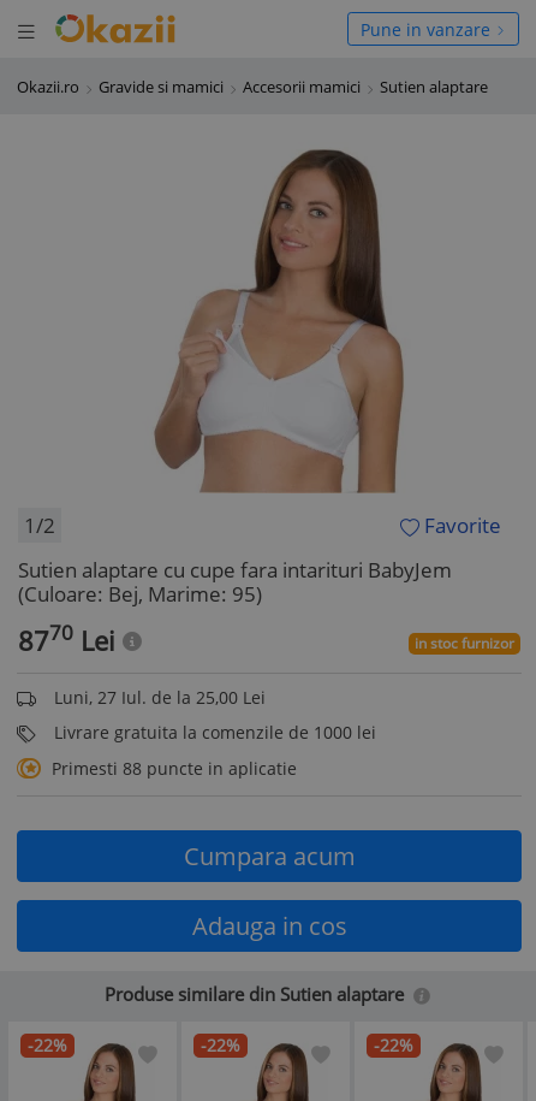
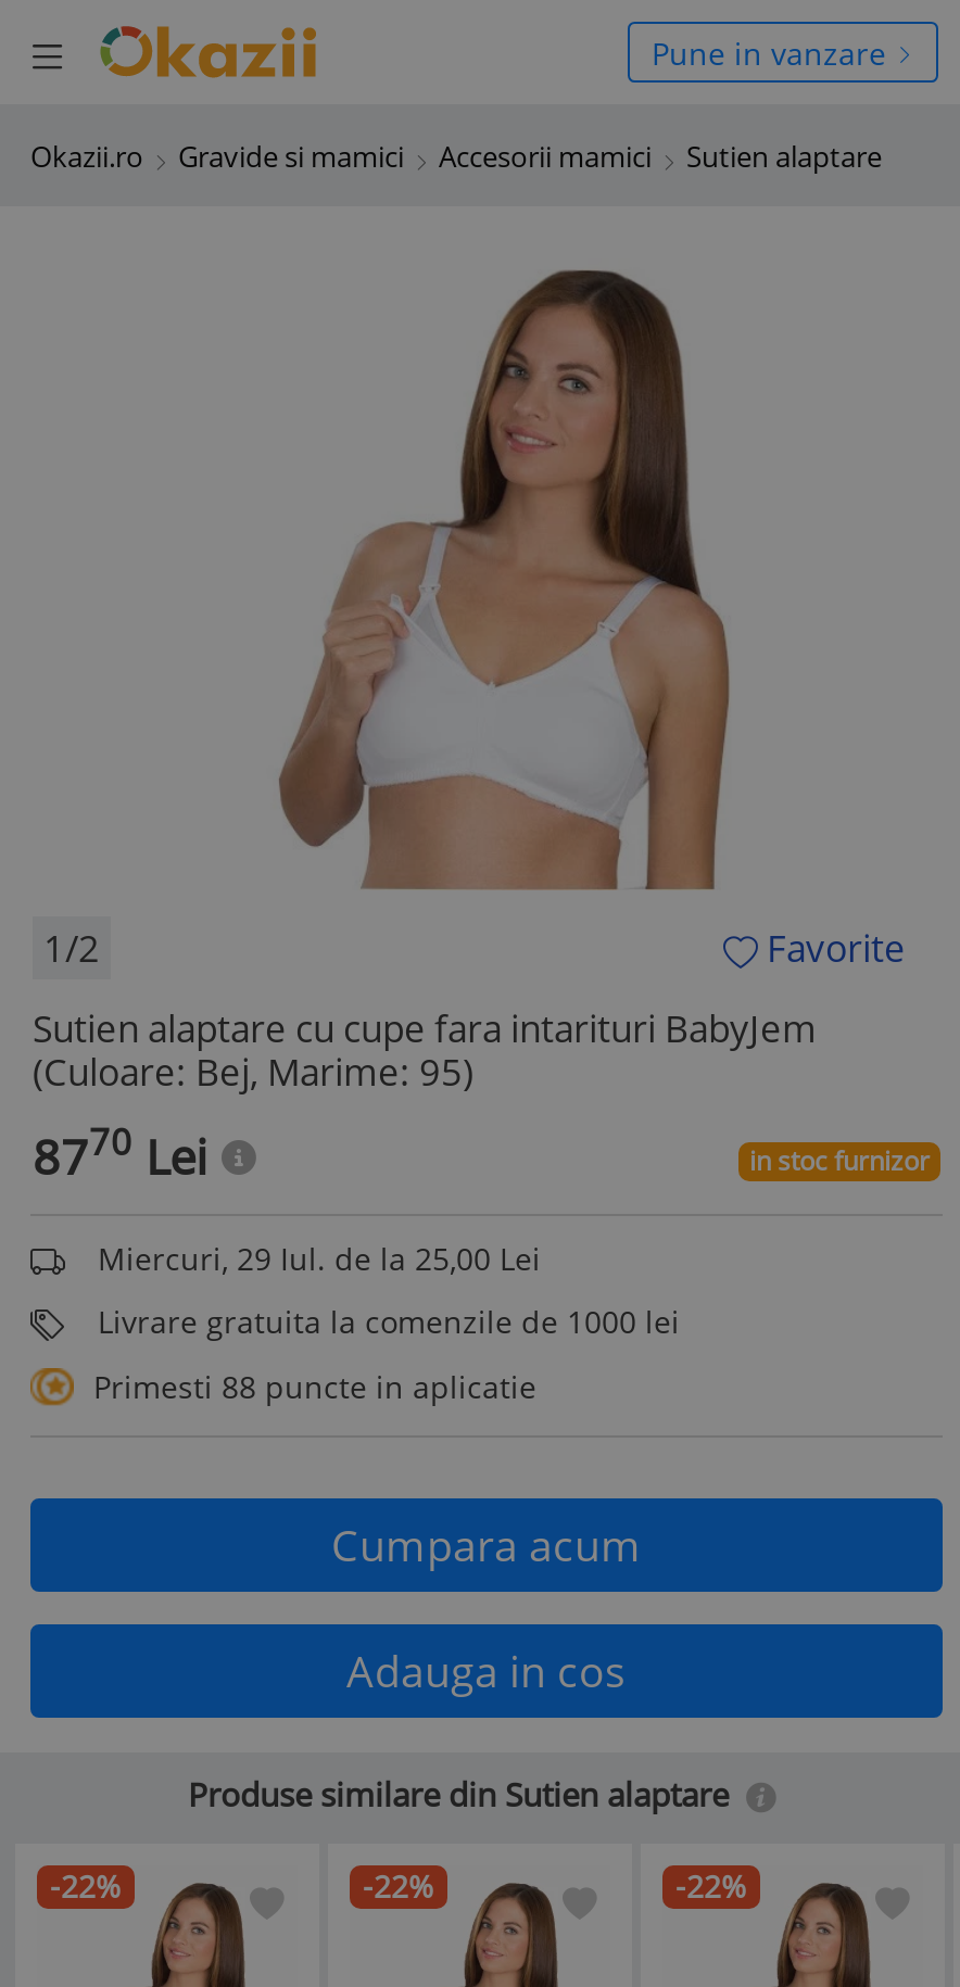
- Luni, 27 Iul. de la 25,00 Lei
+ Miercuri, 29 Iul. de la 25,00 Lei
